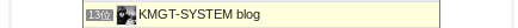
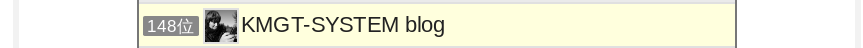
- 13位
+ 148位
